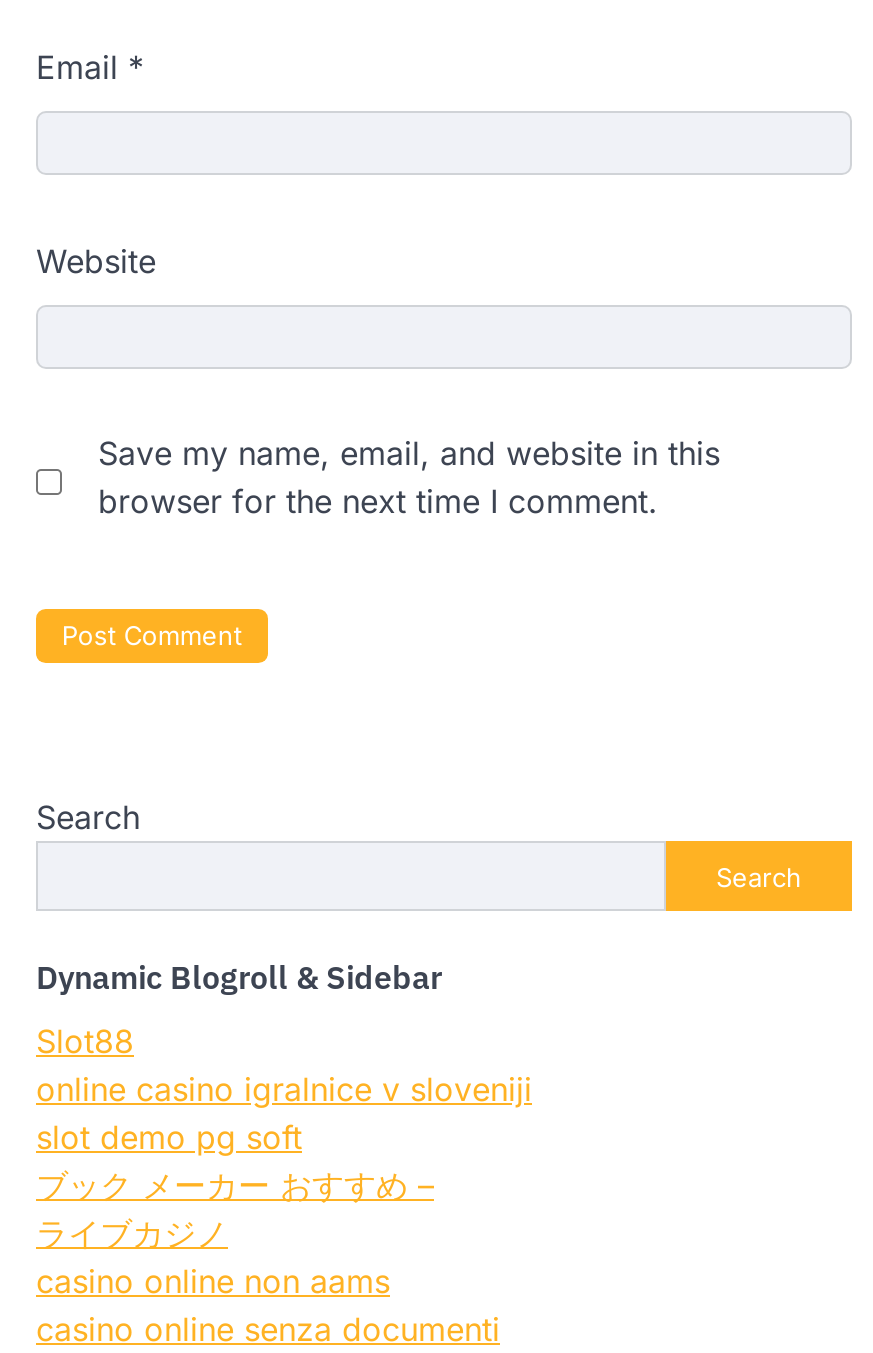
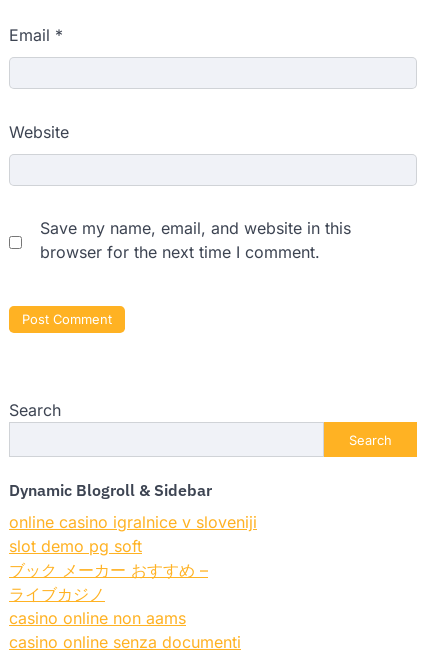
- Slot88
